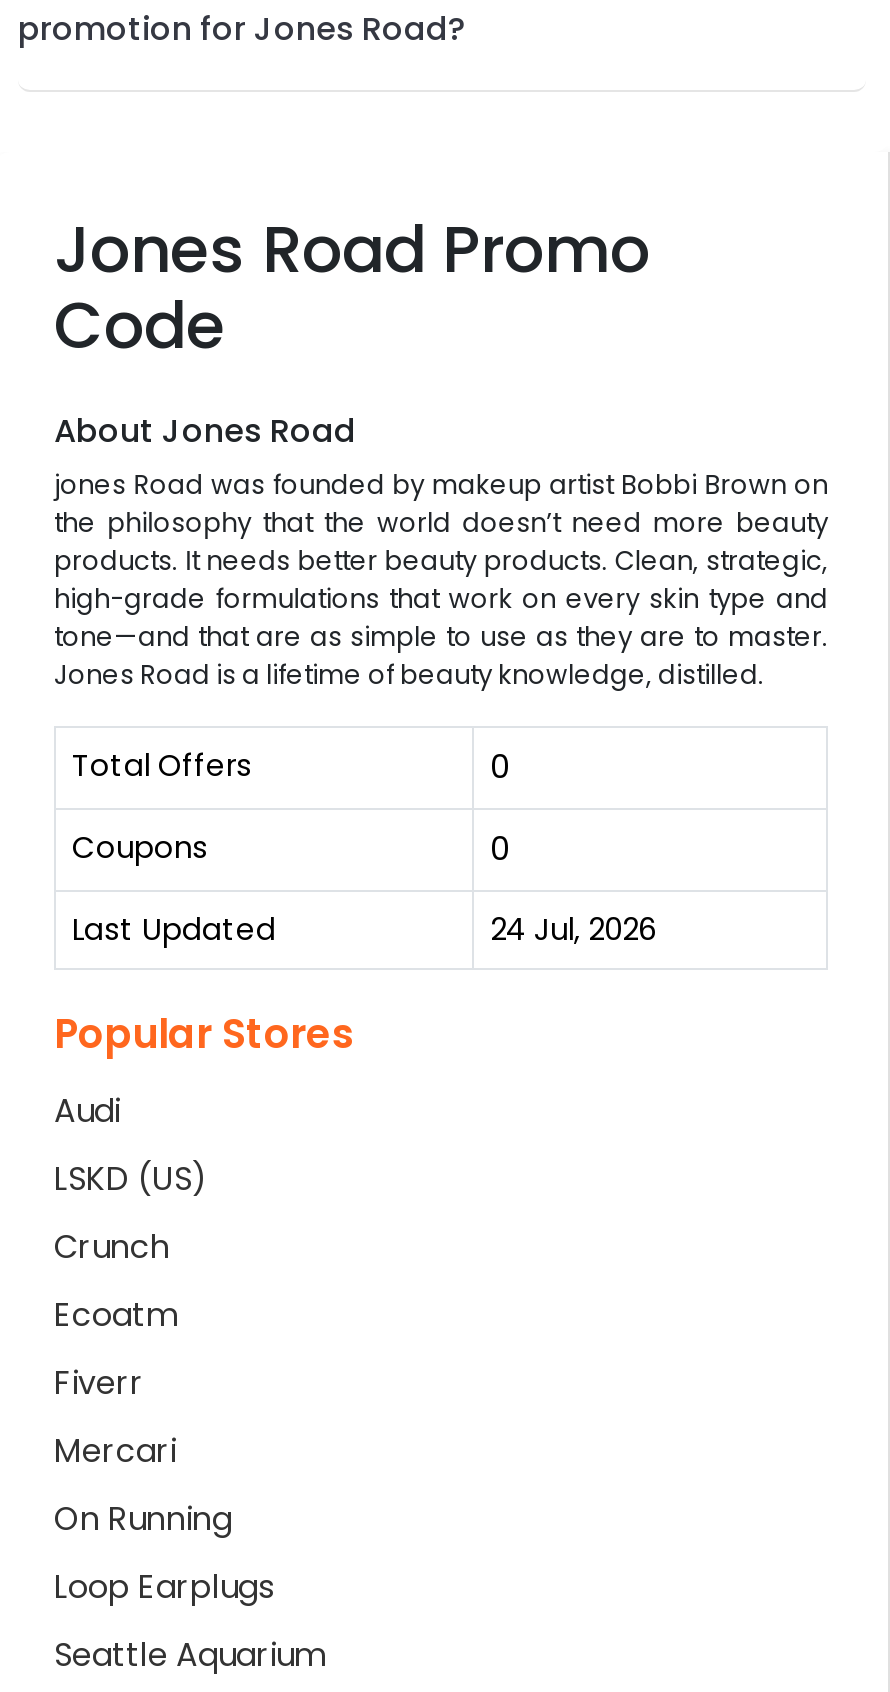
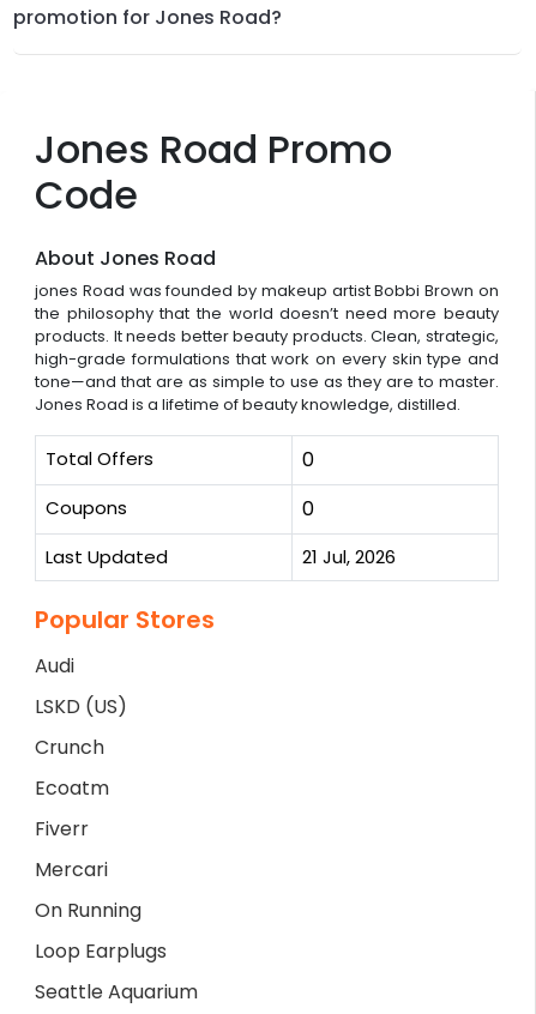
- 24 Jul, 2026
+ 21 Jul, 2026
